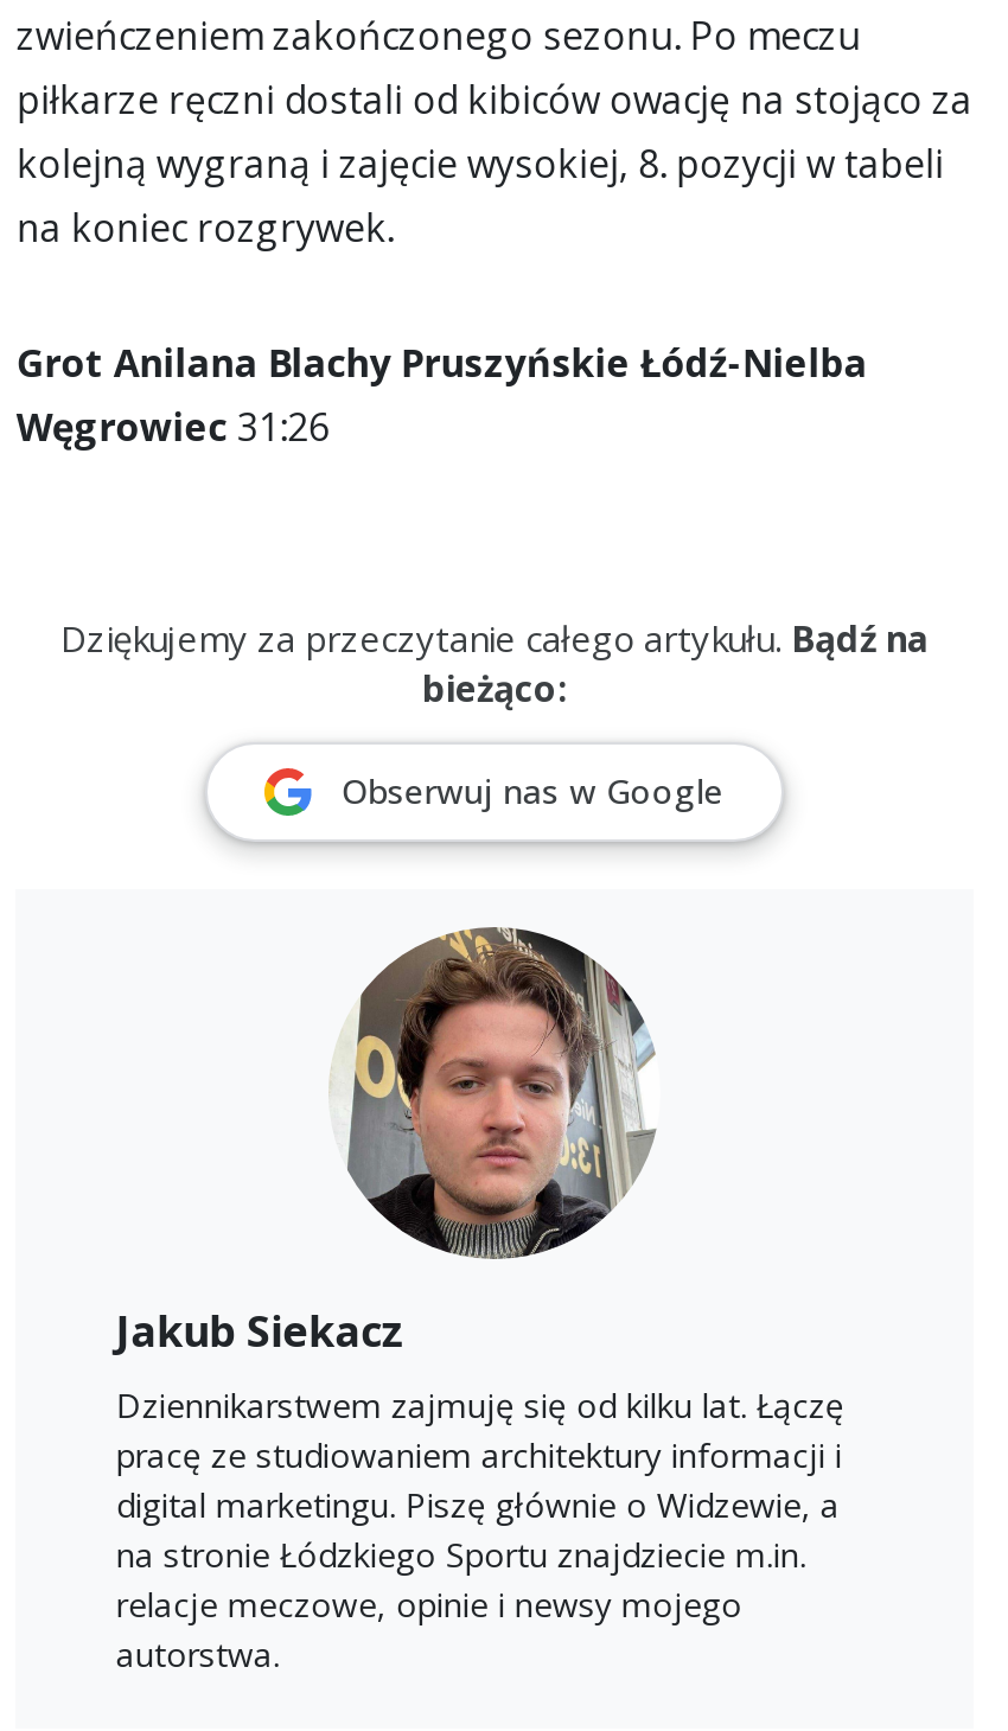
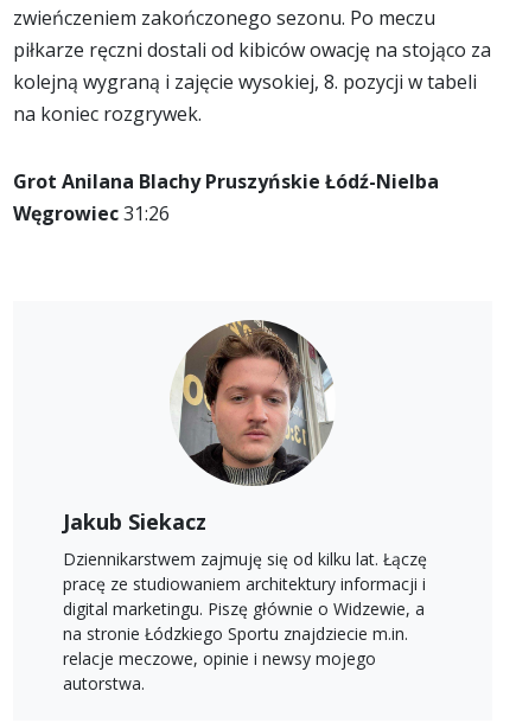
- Dziękujemy za przeczytanie całego artykułu. Bądź na
- bieżąco:
- Obserwuj nas w Google
